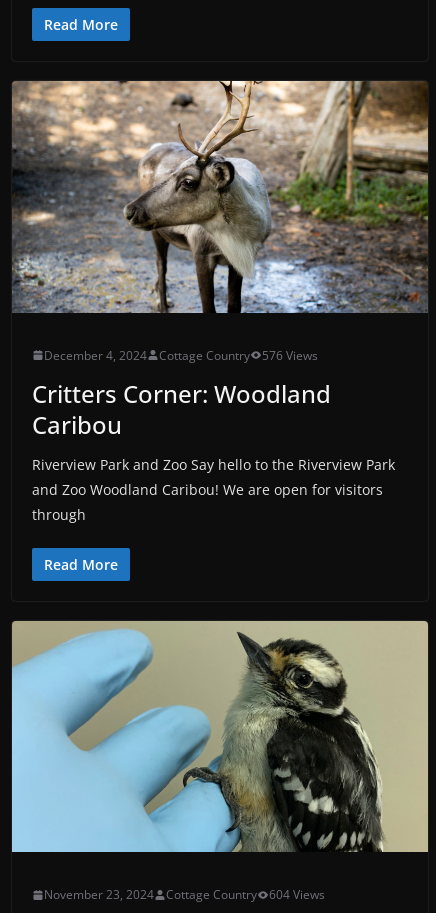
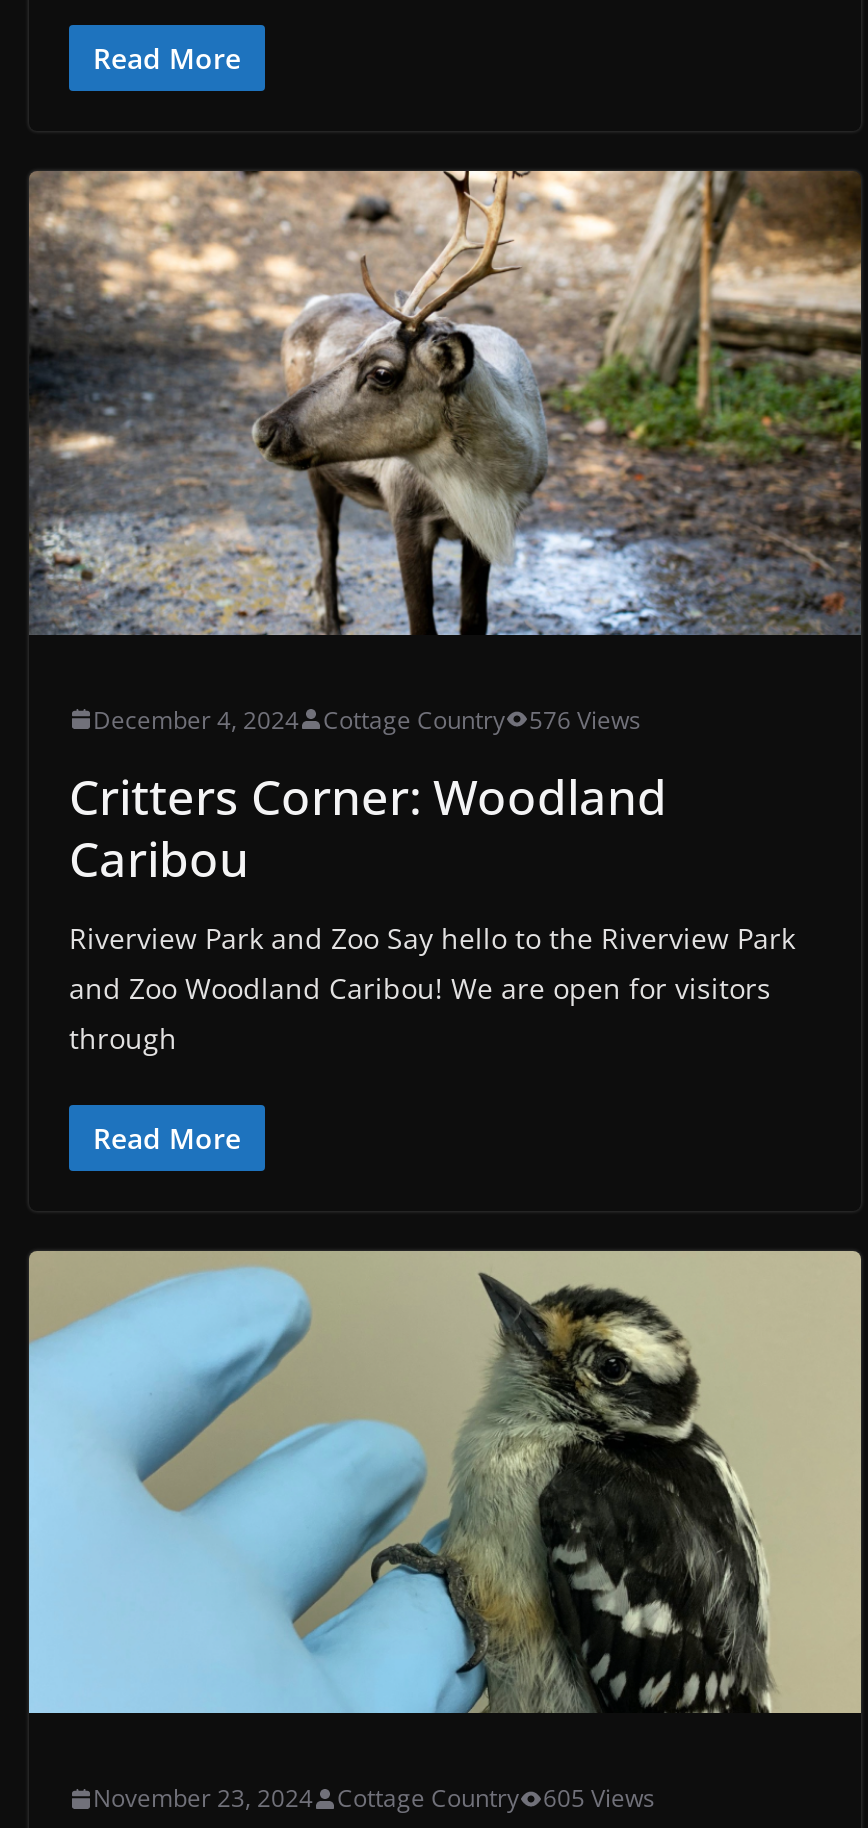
- November 23, 2024 Cottage Country 604 Views
+ November 23, 2024 Cottage Country 605 Views
